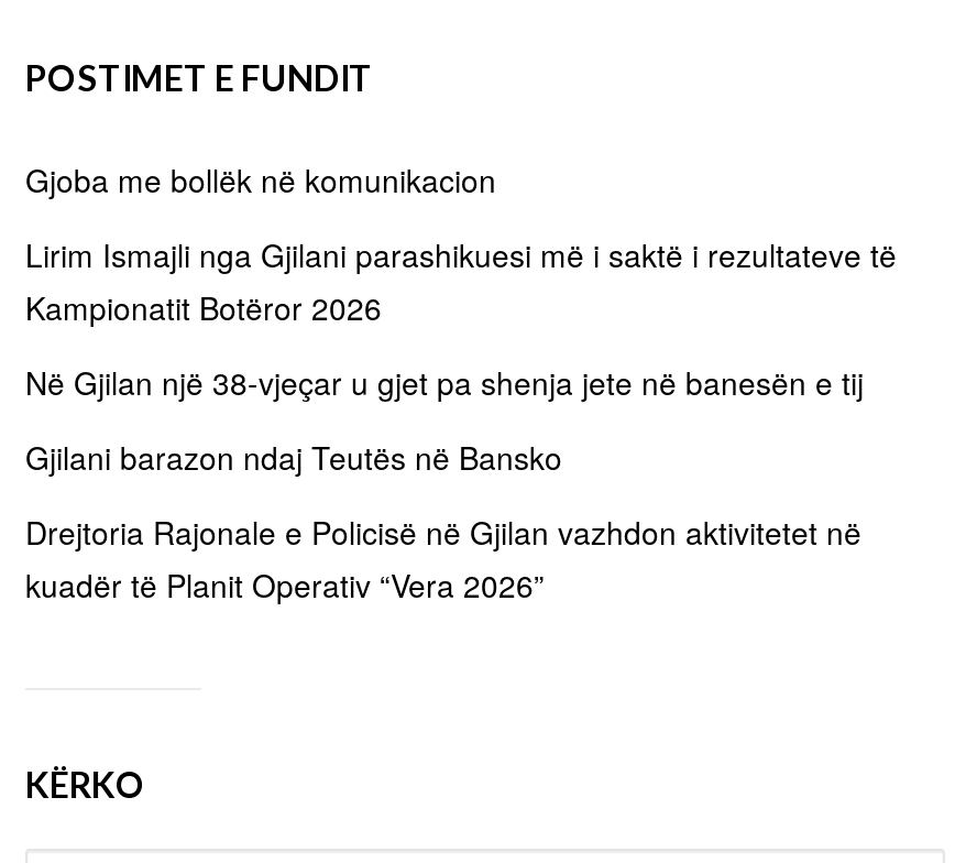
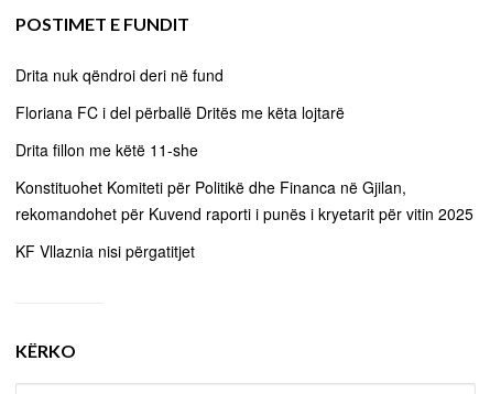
- Gjoba me bollëk në komunikacion
+ Drita nuk qëndroi deri në fund

- Lirim Ismajli nga Gjilani parashikuesi më i saktë i rezultateve të
- Kampionatit Botëror 2026
+ Floriana FC i del përballë Dritës me këta lojtarë

- Në Gjilan një 38-vjeçar u gjet pa shenja jete në banesën e tij
+ Drita fillon me këtë 11-she

- Gjilani barazon ndaj Teutës në Bansko
+ Konstituohet Komiteti për Politikë dhe Financa në Gjilan,
+ rekomandohet për Kuvend raporti i punës i kryetarit për vitin 2025

- Drejtoria Rajonale e Policisë në Gjilan vazhdon aktivitetet në
- kuadër të Planit Operativ “Vera 2026”
+ KF Vllaznia nisi përgatitjet
